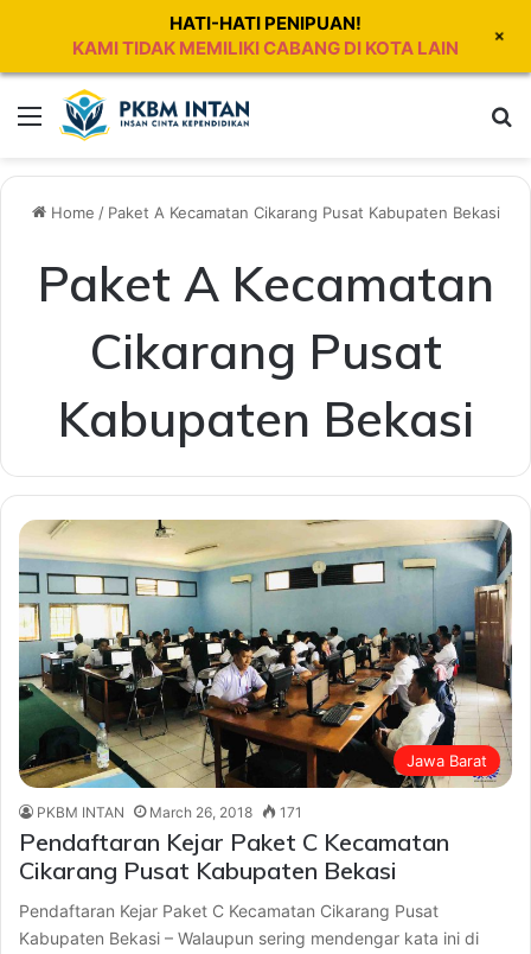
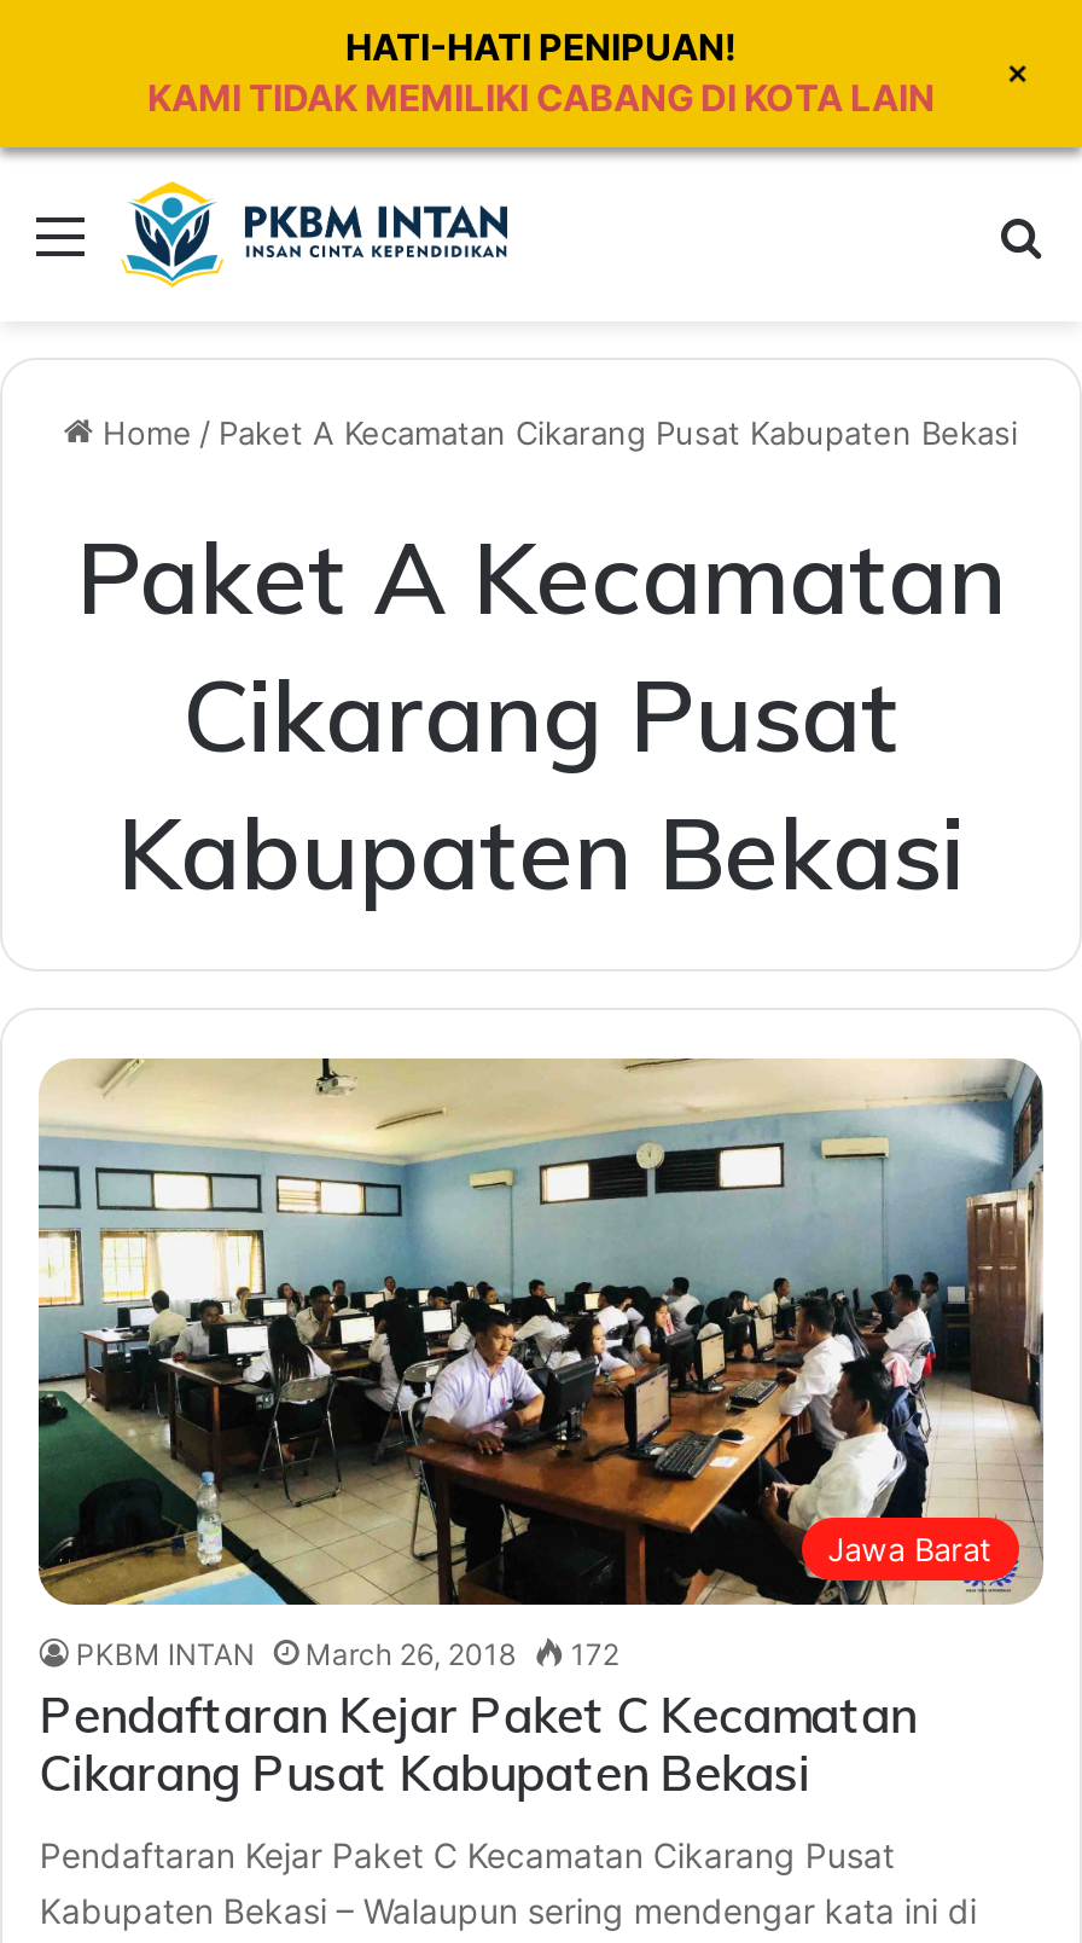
- PKBM INTAN March 26, 2018 171
+ PKBM INTAN March 26, 2018 172
